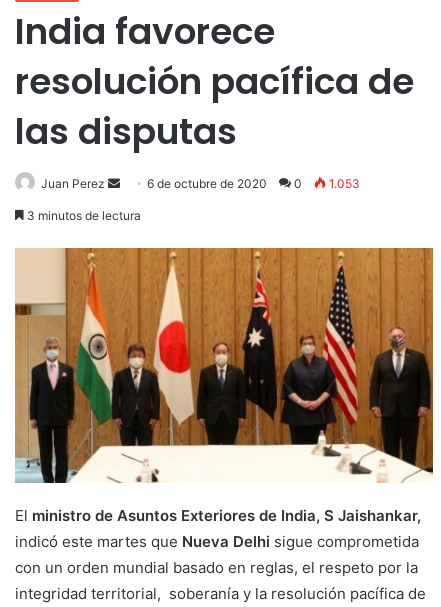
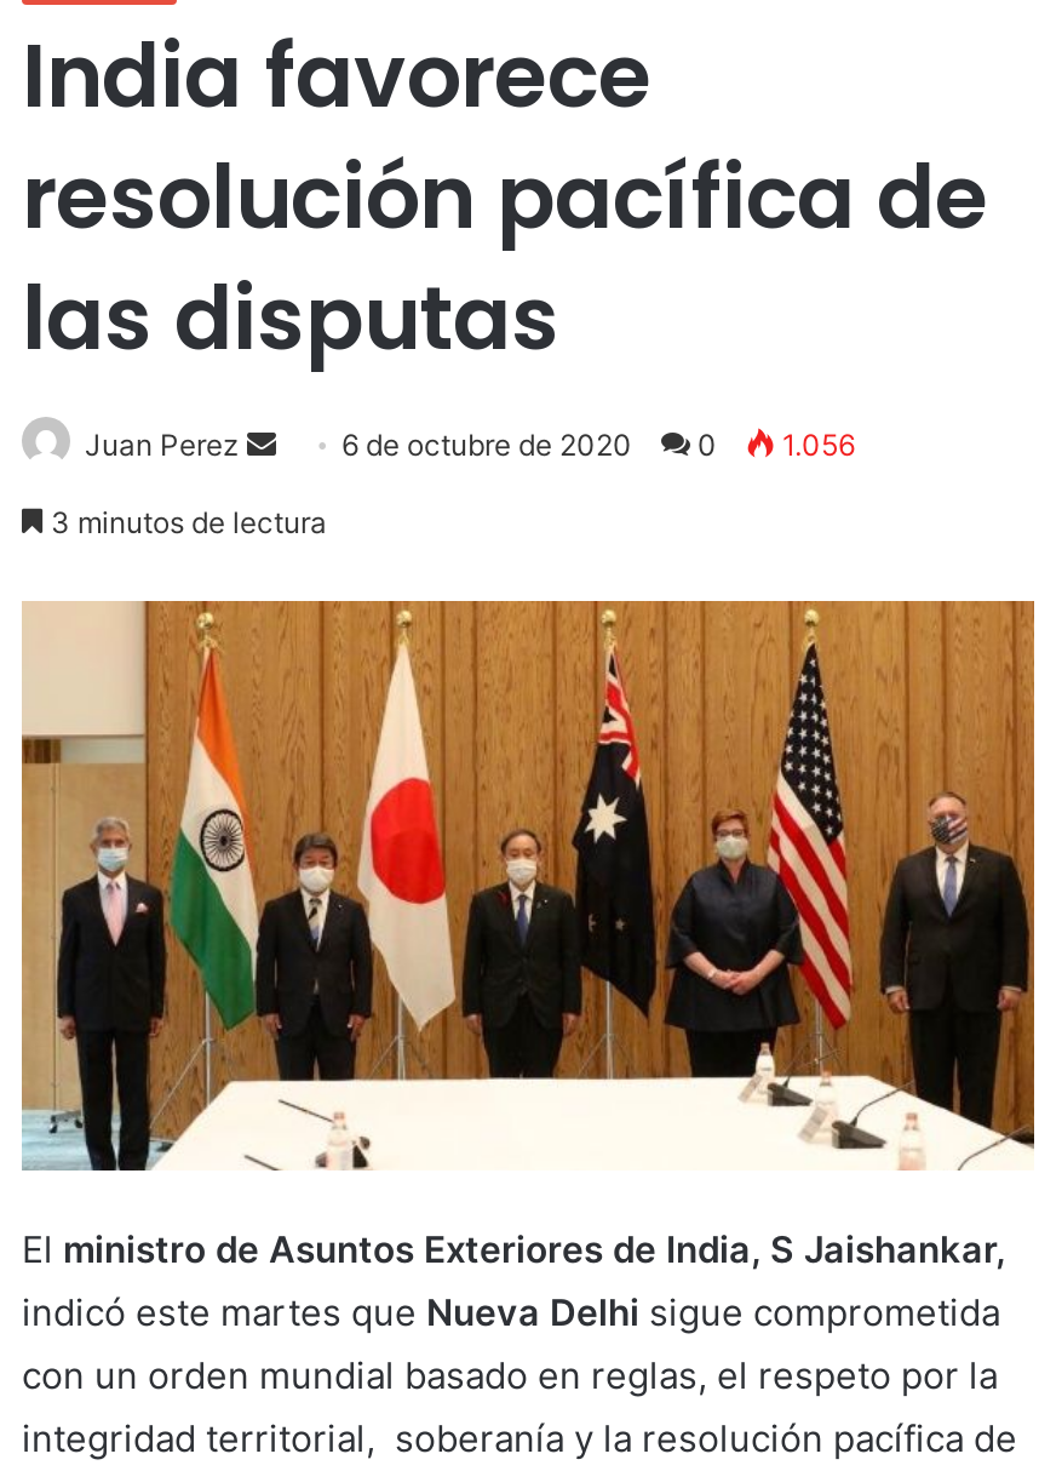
- 1.053
+ 1.056
